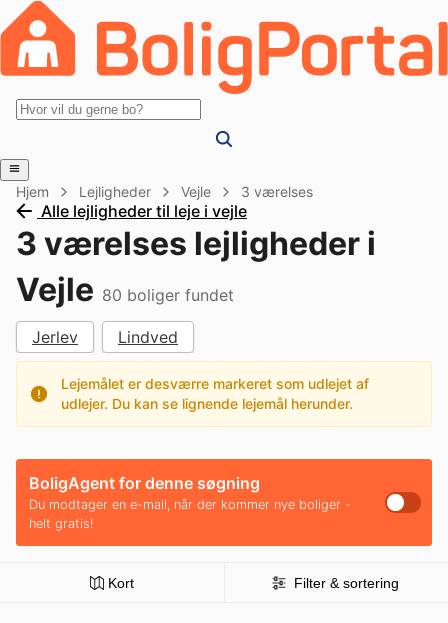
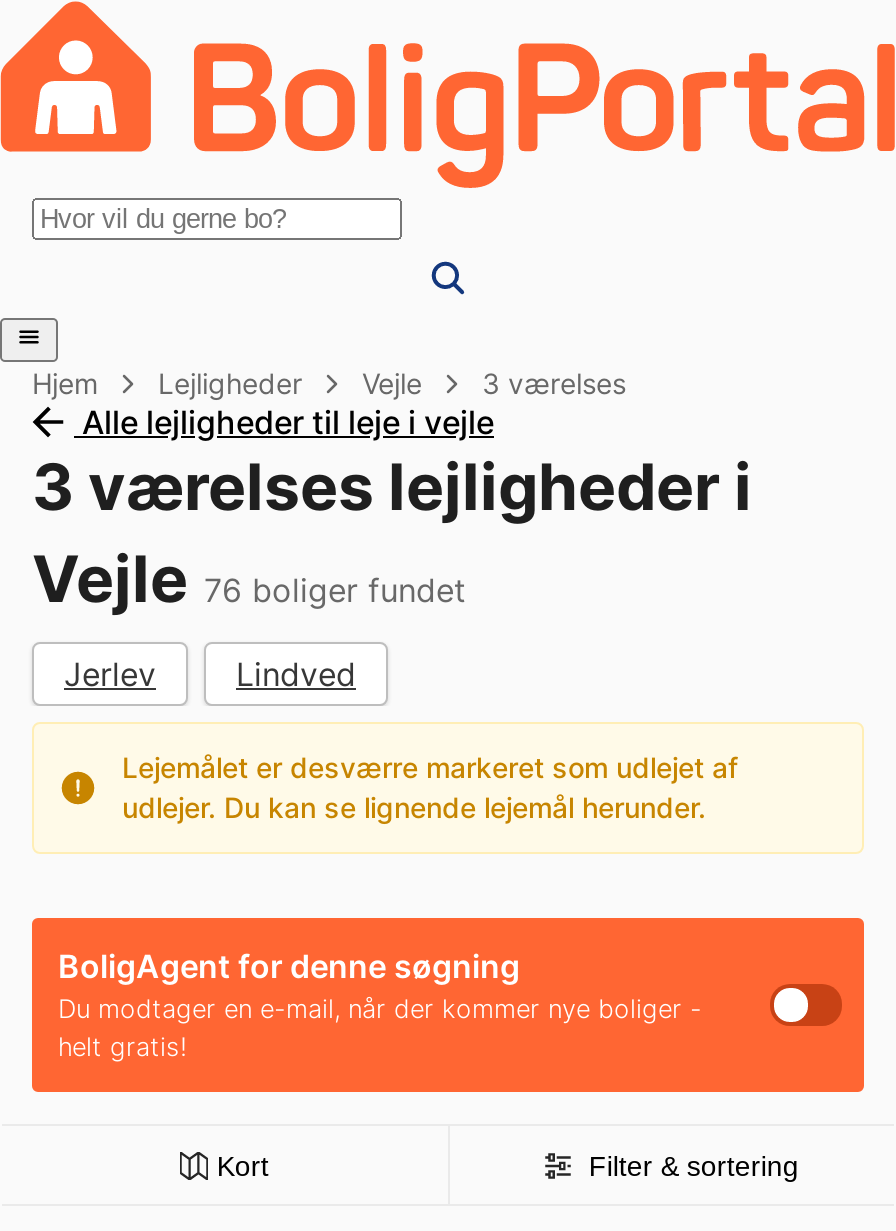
- Vejle 80 boliger fundet
+ Vejle 76 boliger fundet
